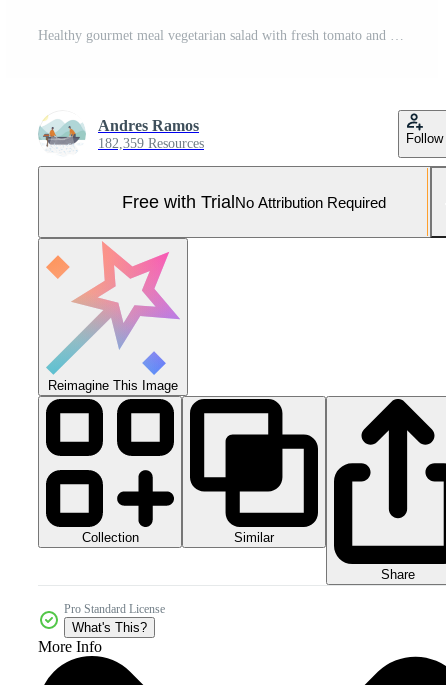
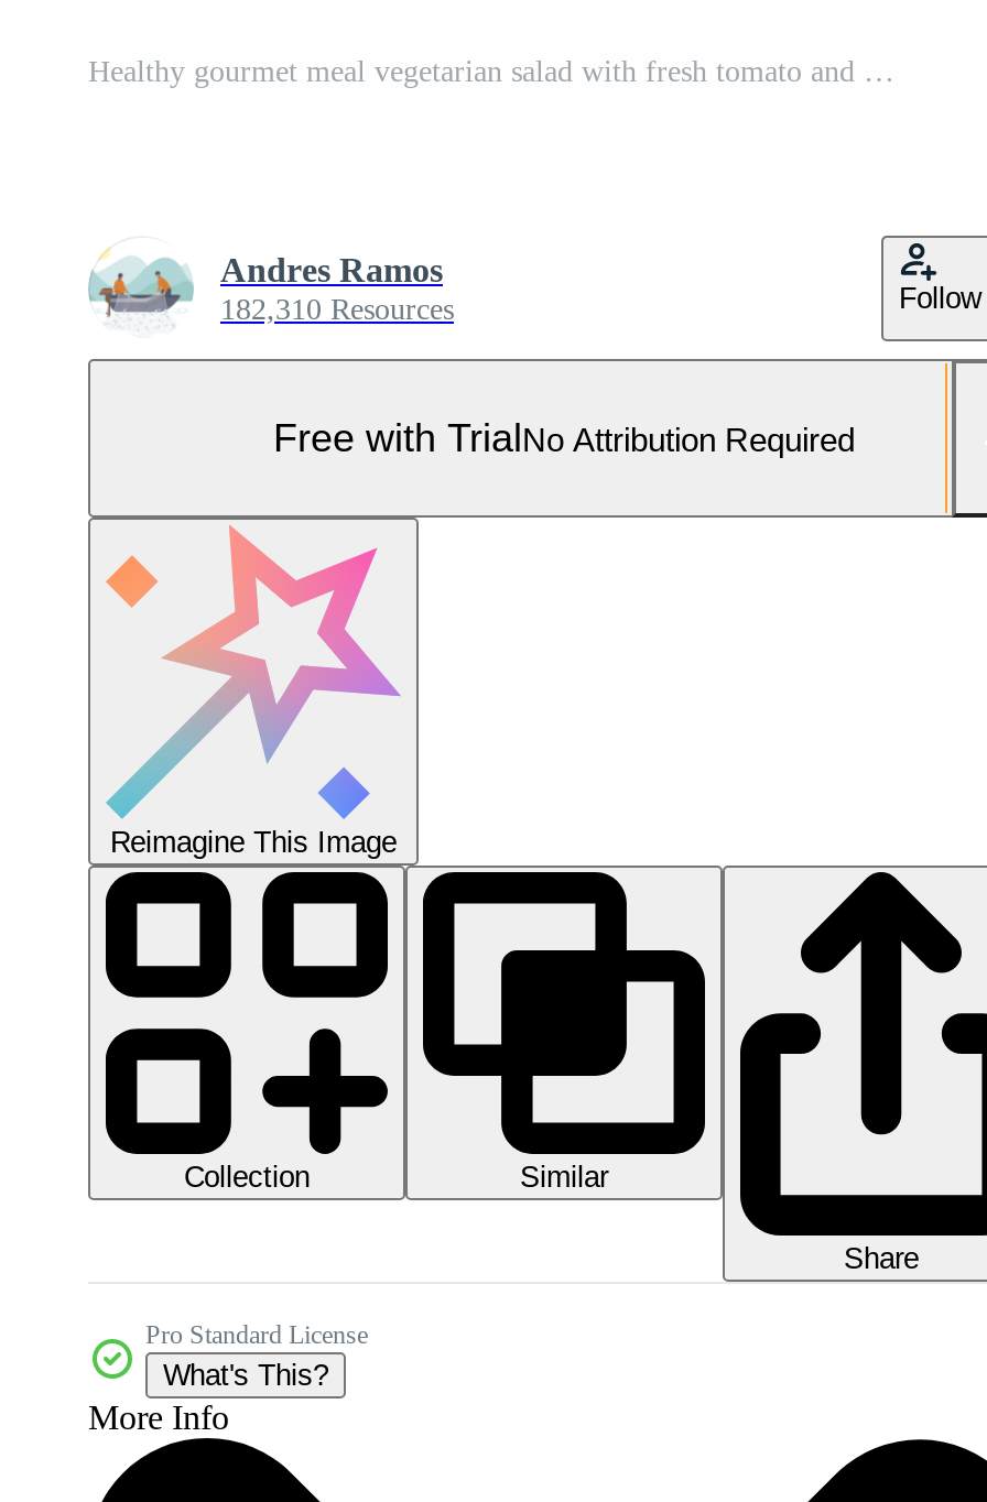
- 182,359 Resources
+ 182,310 Resources
